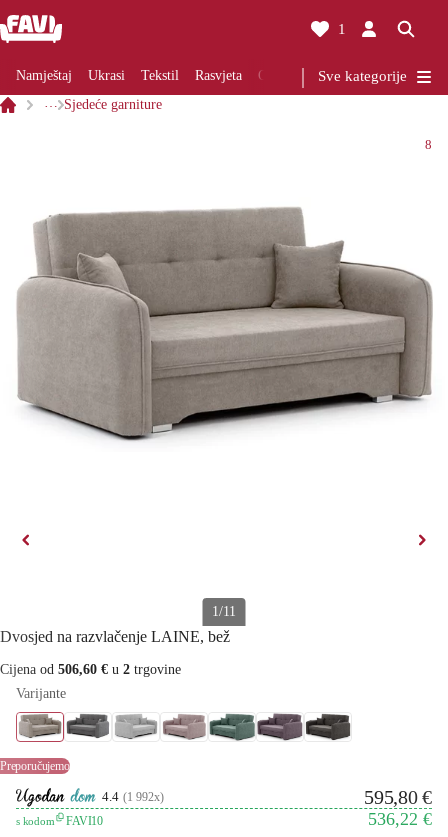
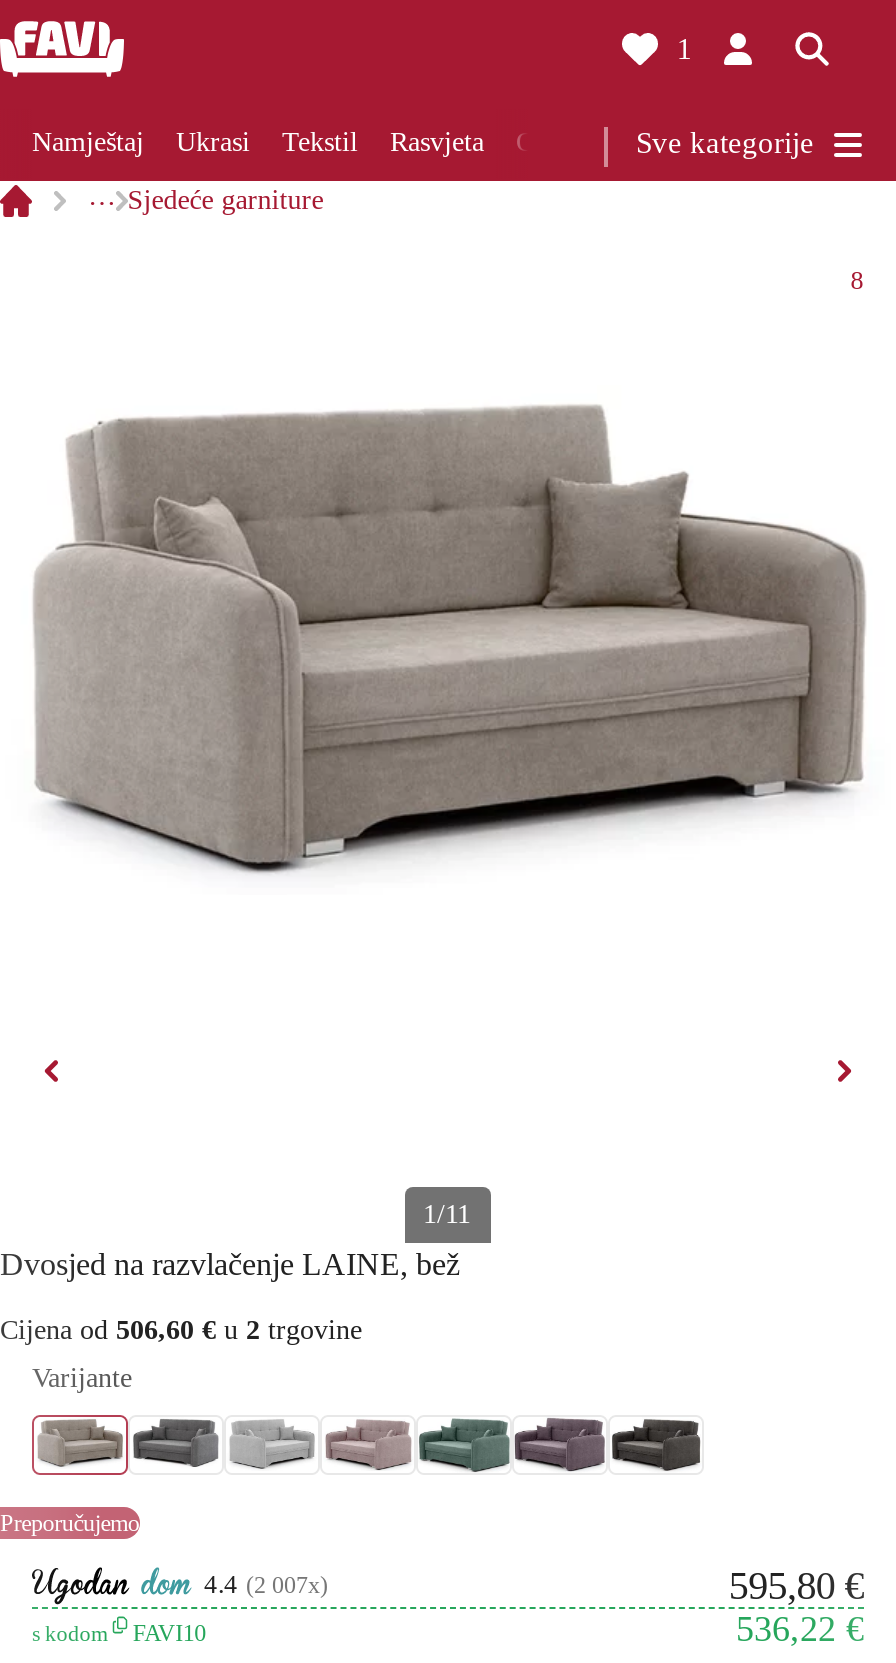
- 4.4 (1 992x)
+ 4.4 (2 007x)
